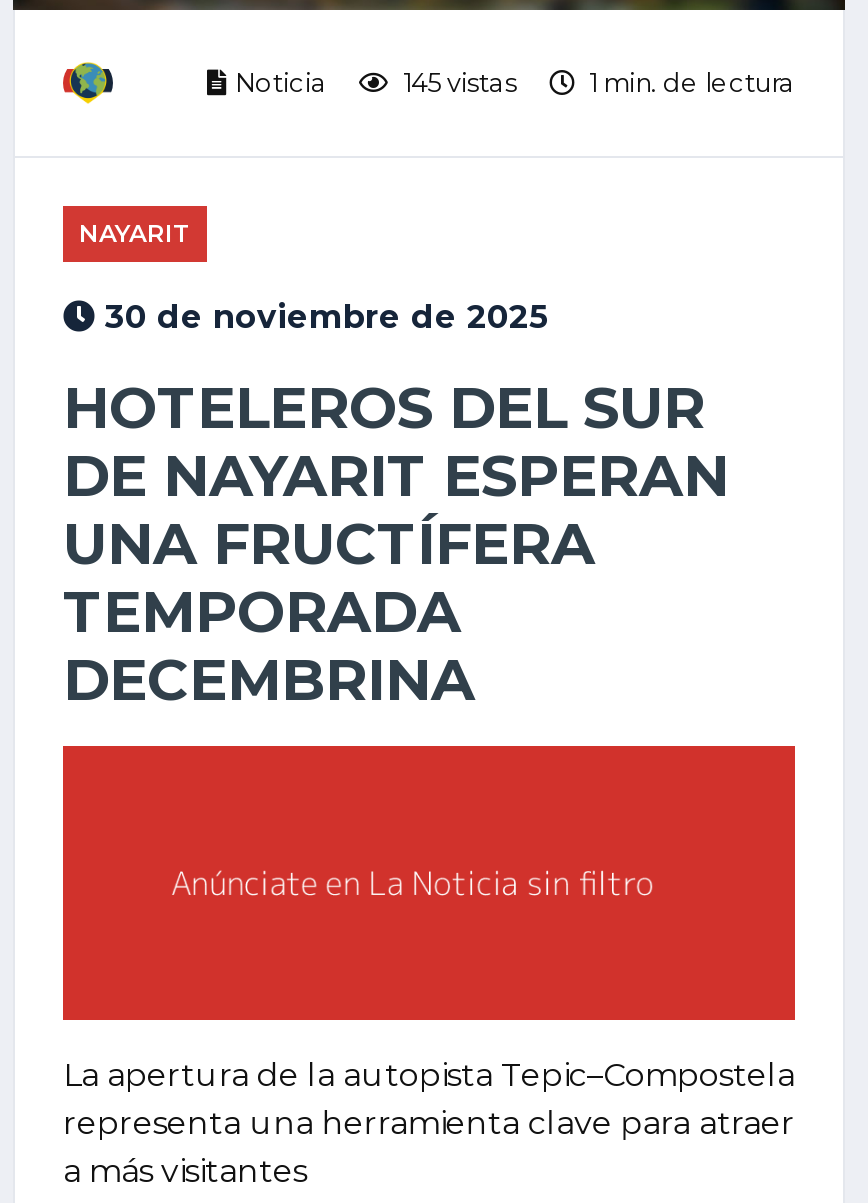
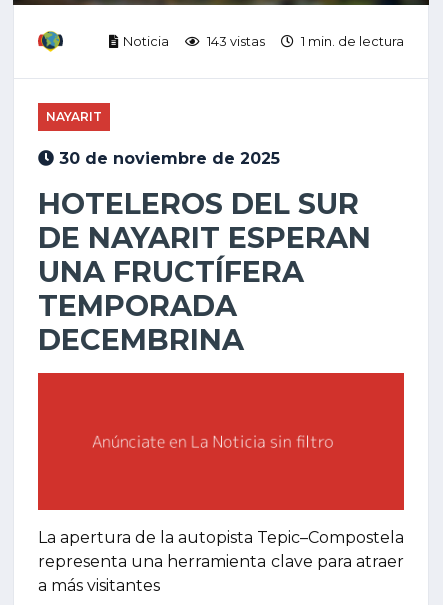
- 145 vistas
+ 143 vistas
